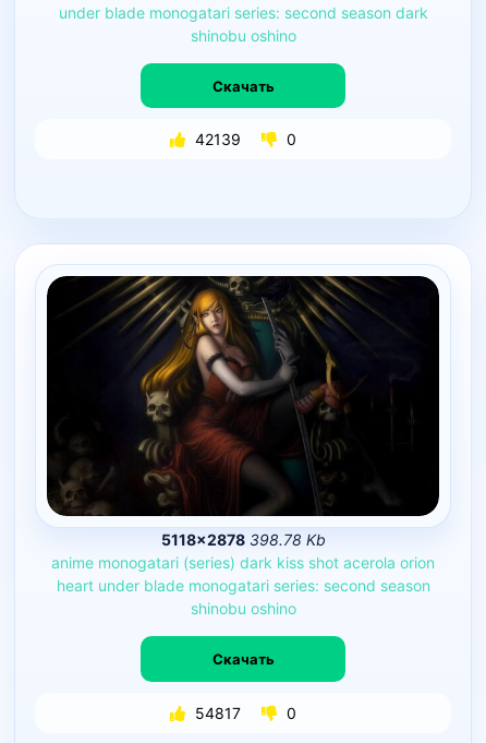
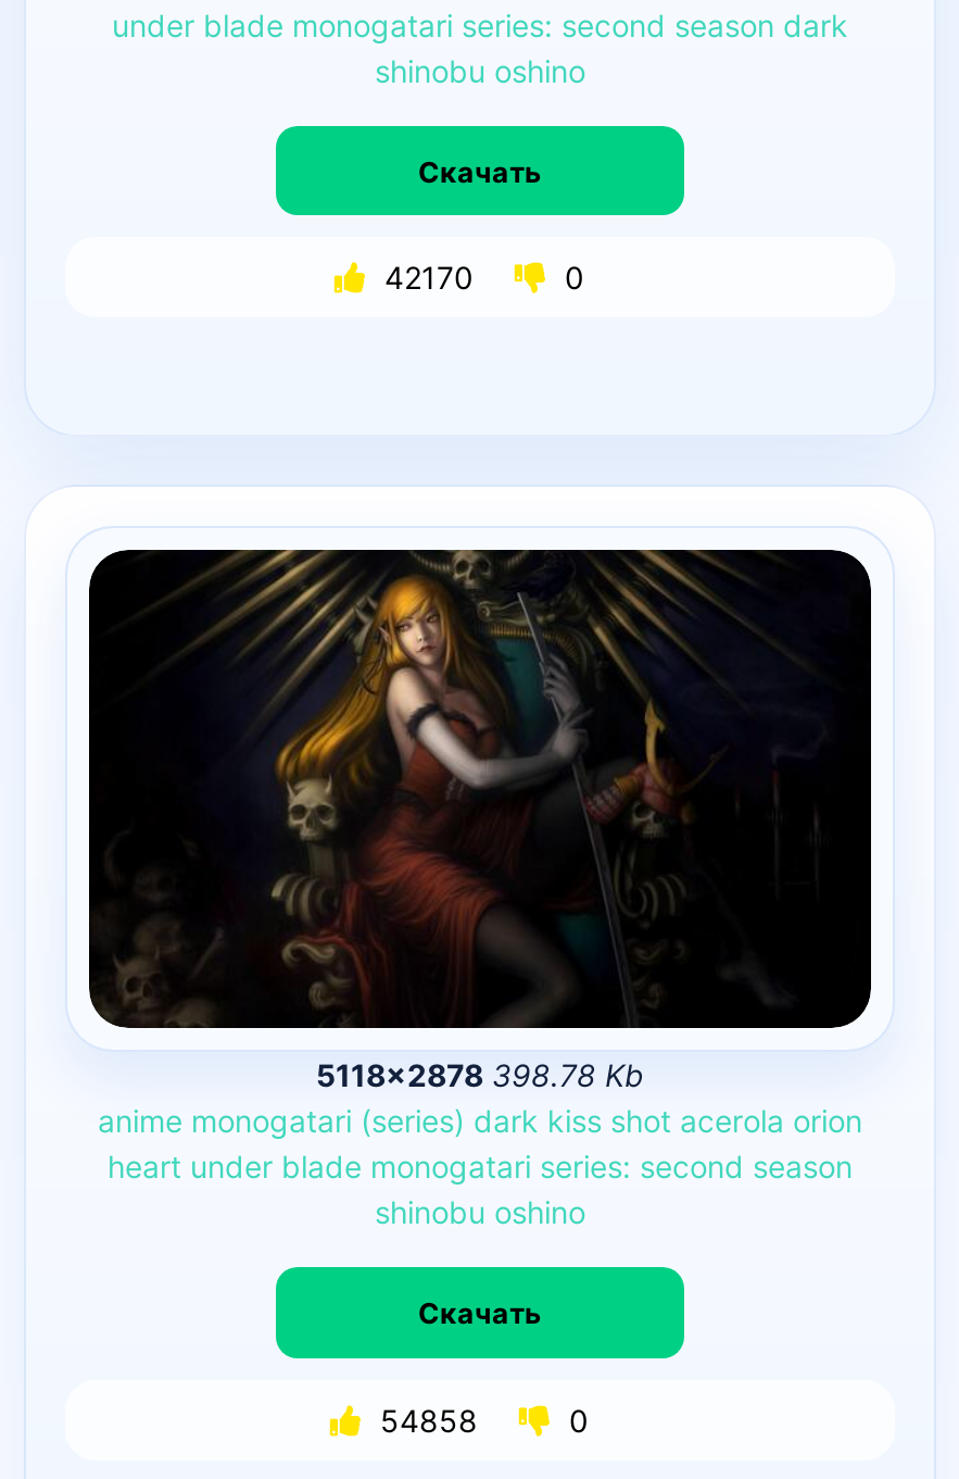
- 42139
+ 42170

- 54817
+ 54858
